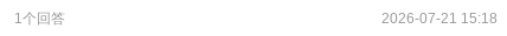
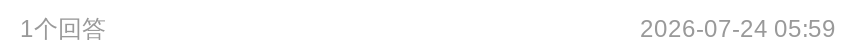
- 2026-07-21 15:18
+ 2026-07-24 05:59
